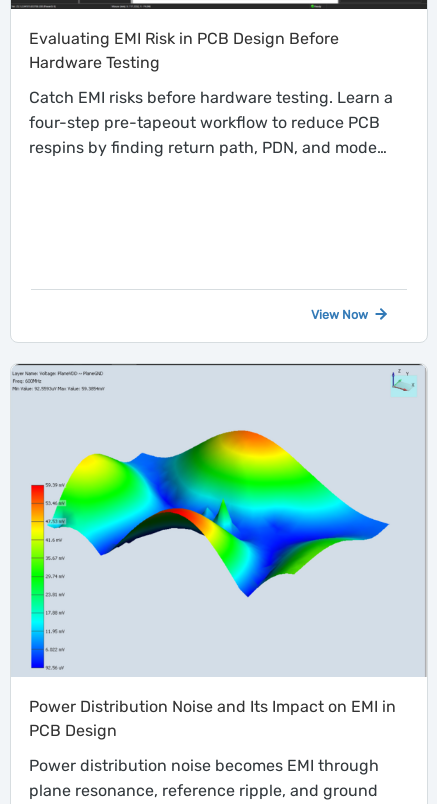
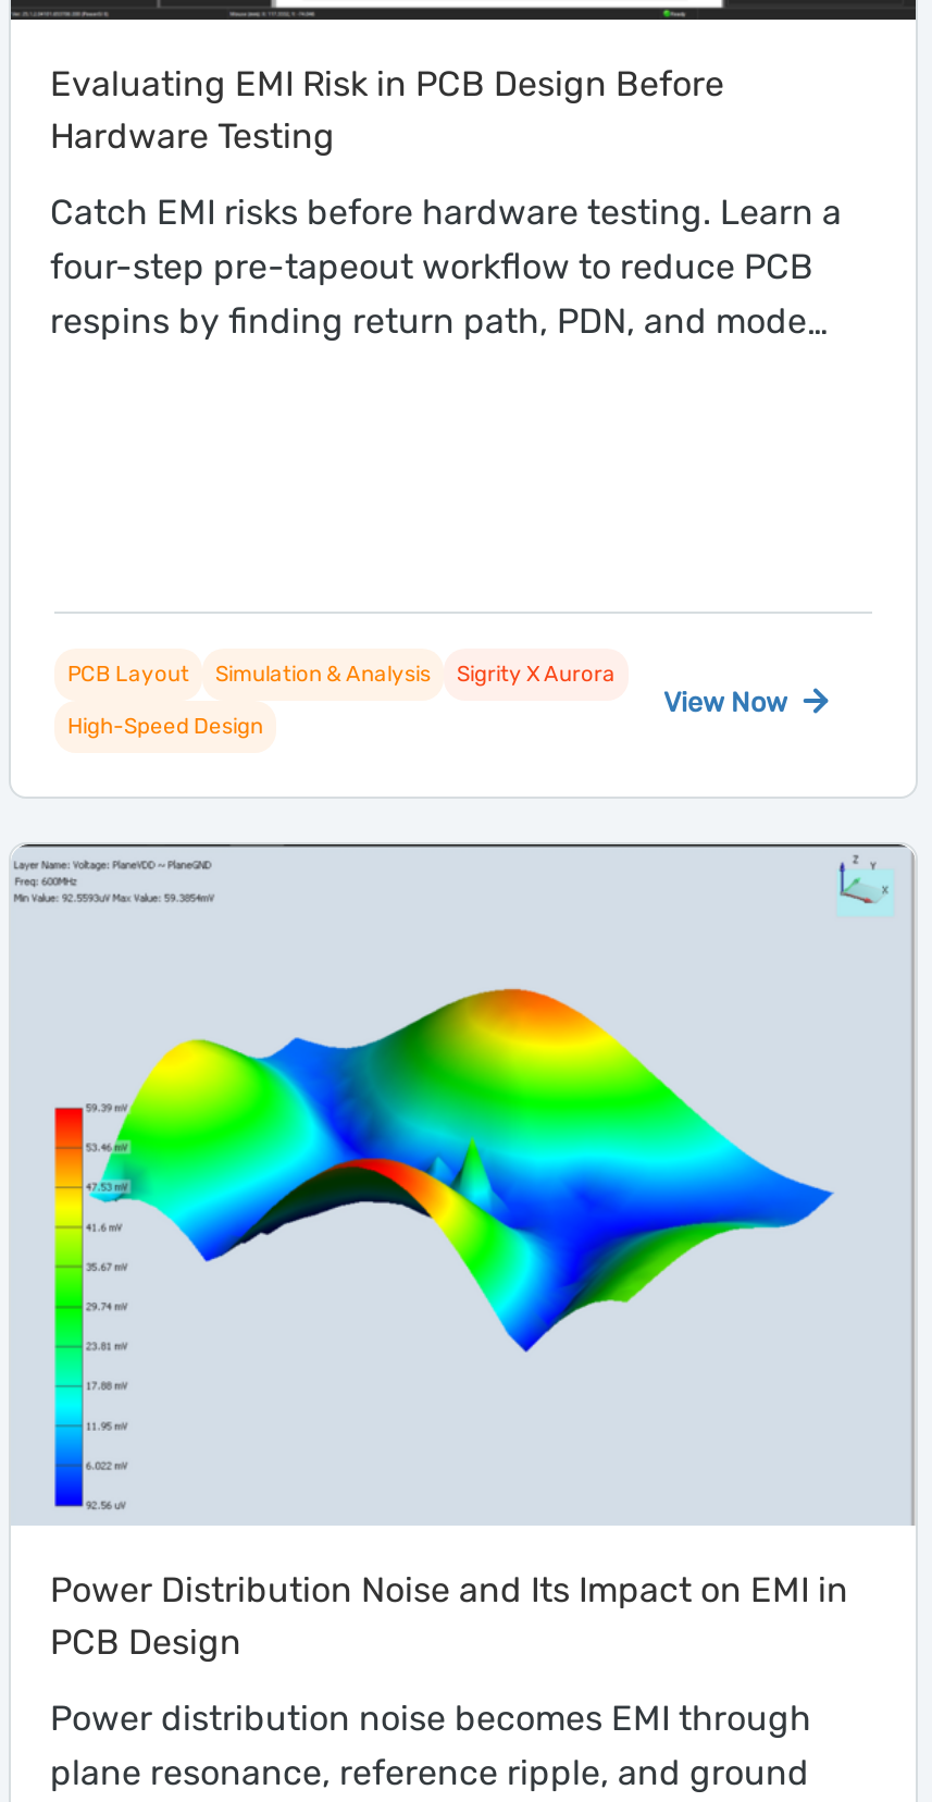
+ PCB Layout
+ Simulation & Analysis
+ Sigrity X Aurora
+ High-Speed Design
